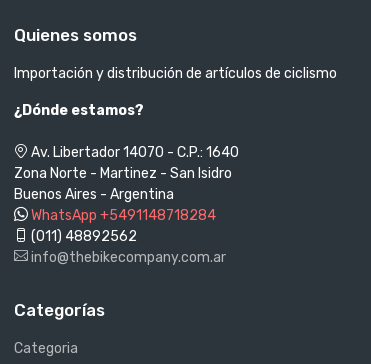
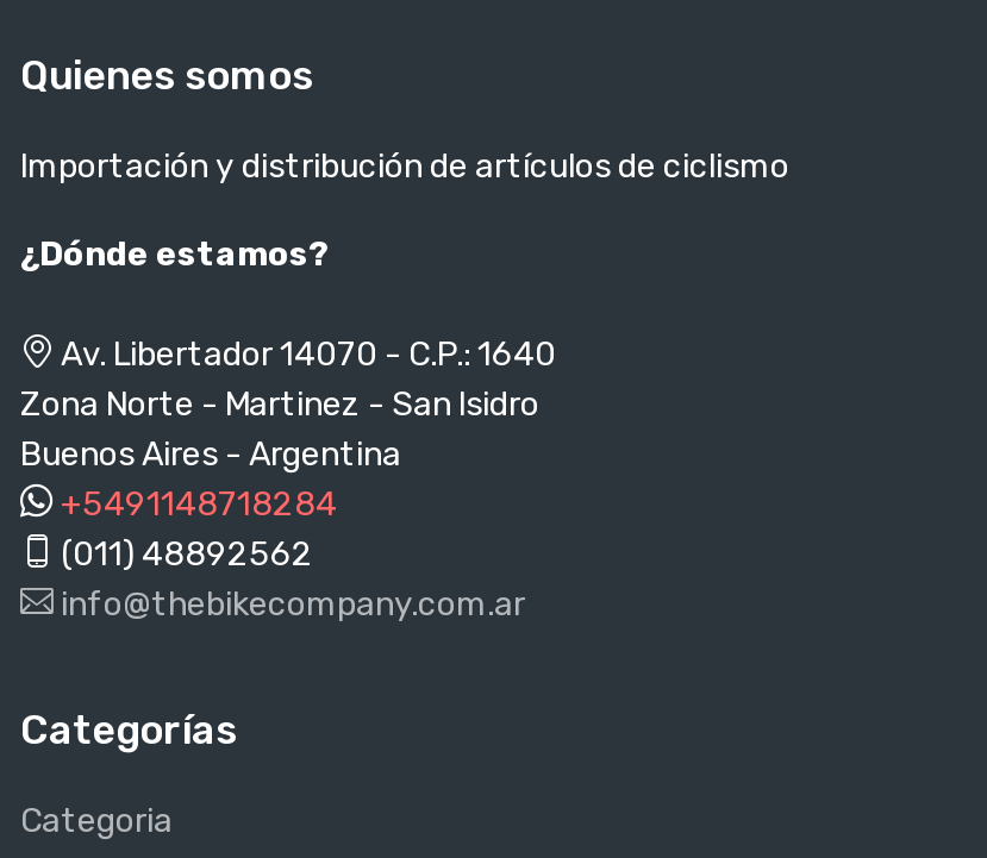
- WhatsApp +5491148718284
+ +5491148718284
